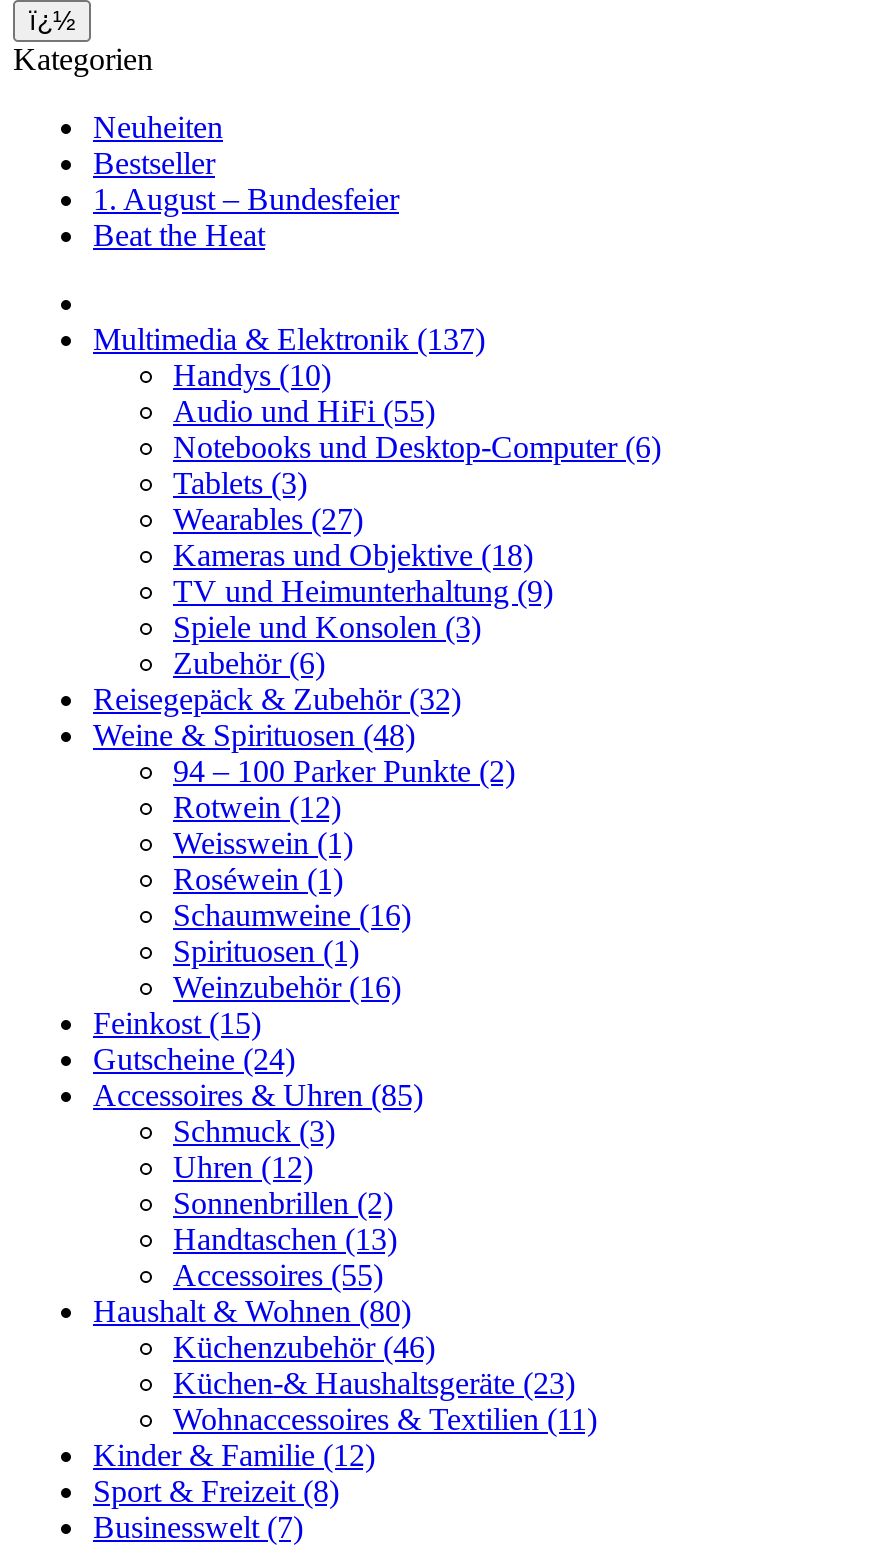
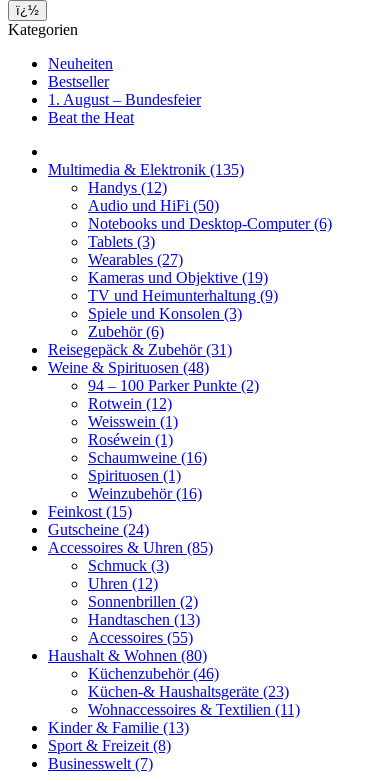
- Multimedia & Elektronik (137)
+ Multimedia & Elektronik (135)

- Handys (10)
+ Handys (12)

- Audio und HiFi (55)
+ Audio und HiFi (50)

- Kameras und Objektive (18)
+ Kameras und Objektive (19)

- Reisegepäck & Zubehör (32)
+ Reisegepäck & Zubehör (31)

- Kinder & Familie (12)
+ Kinder & Familie (13)
